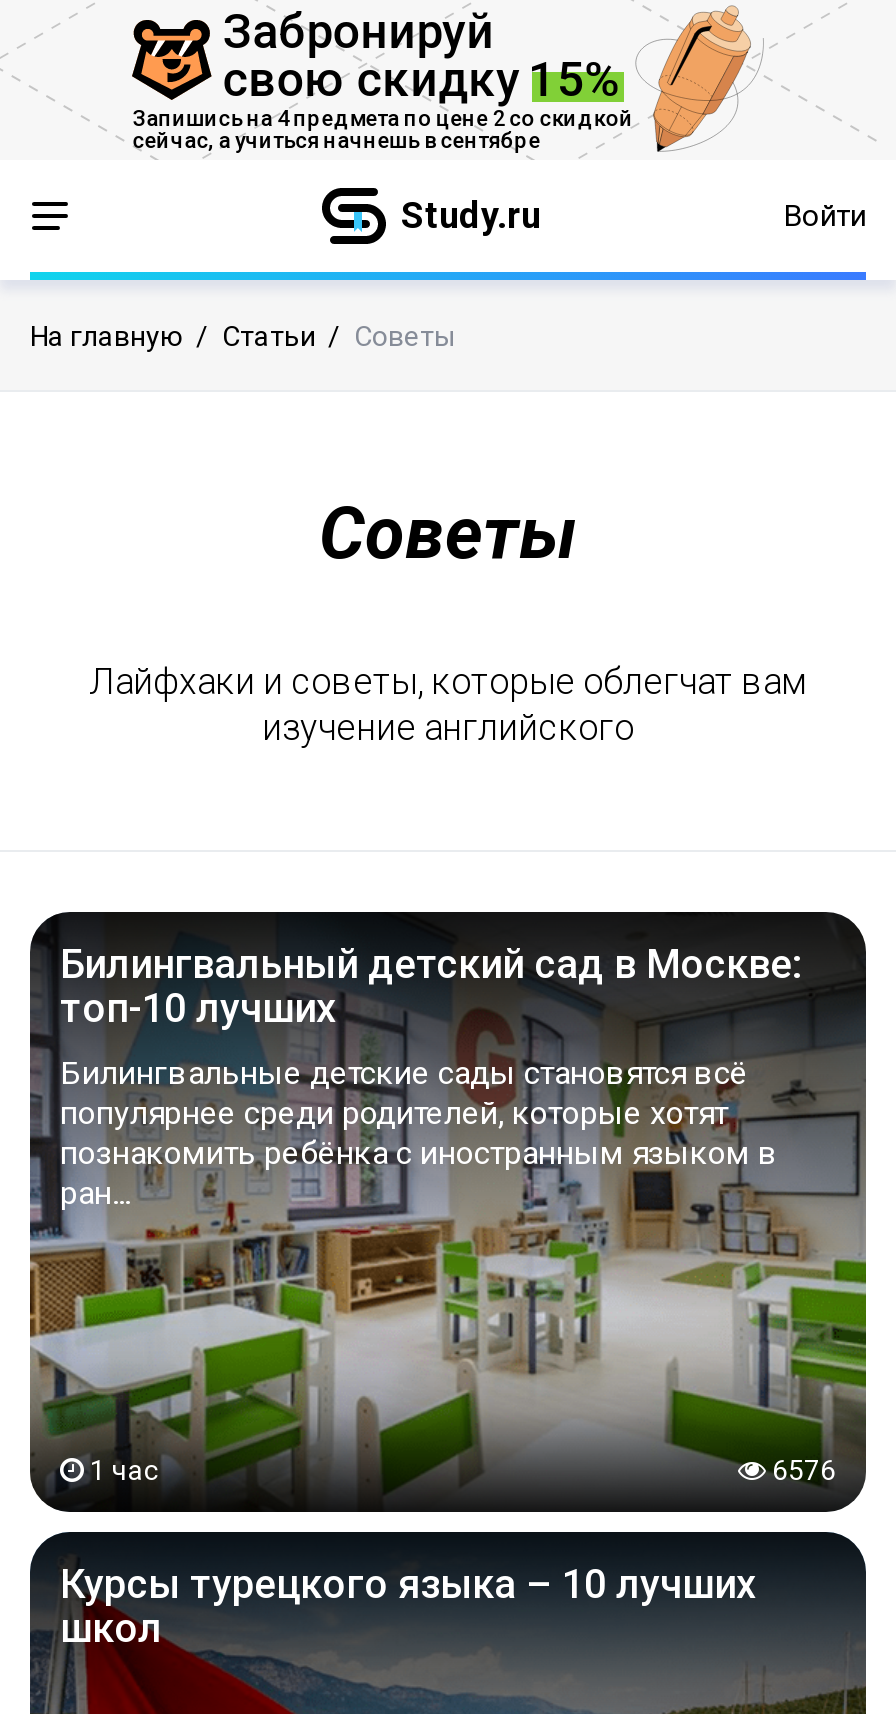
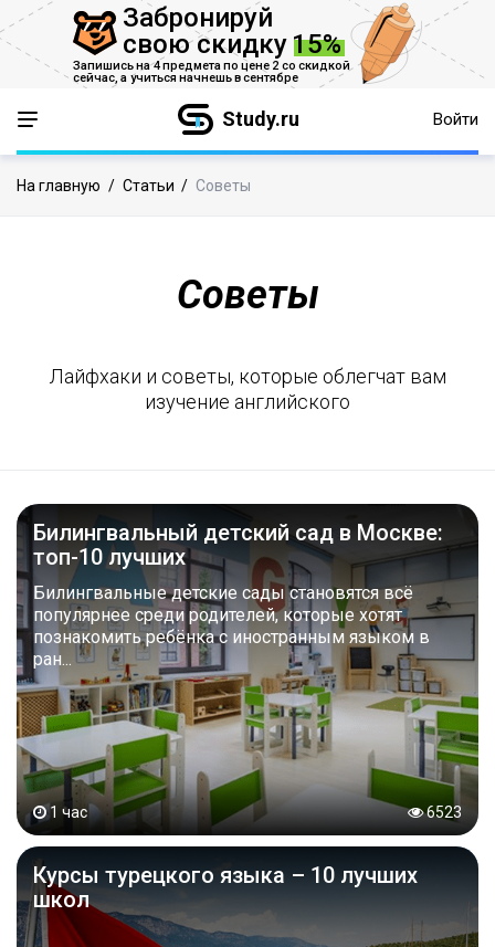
- 6576
+ 6523
